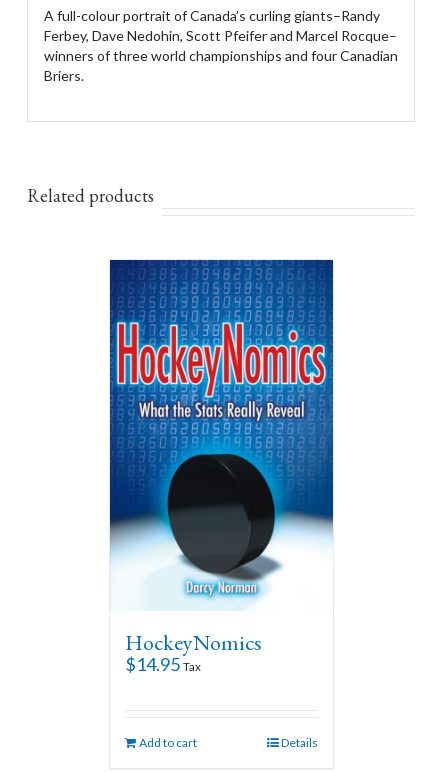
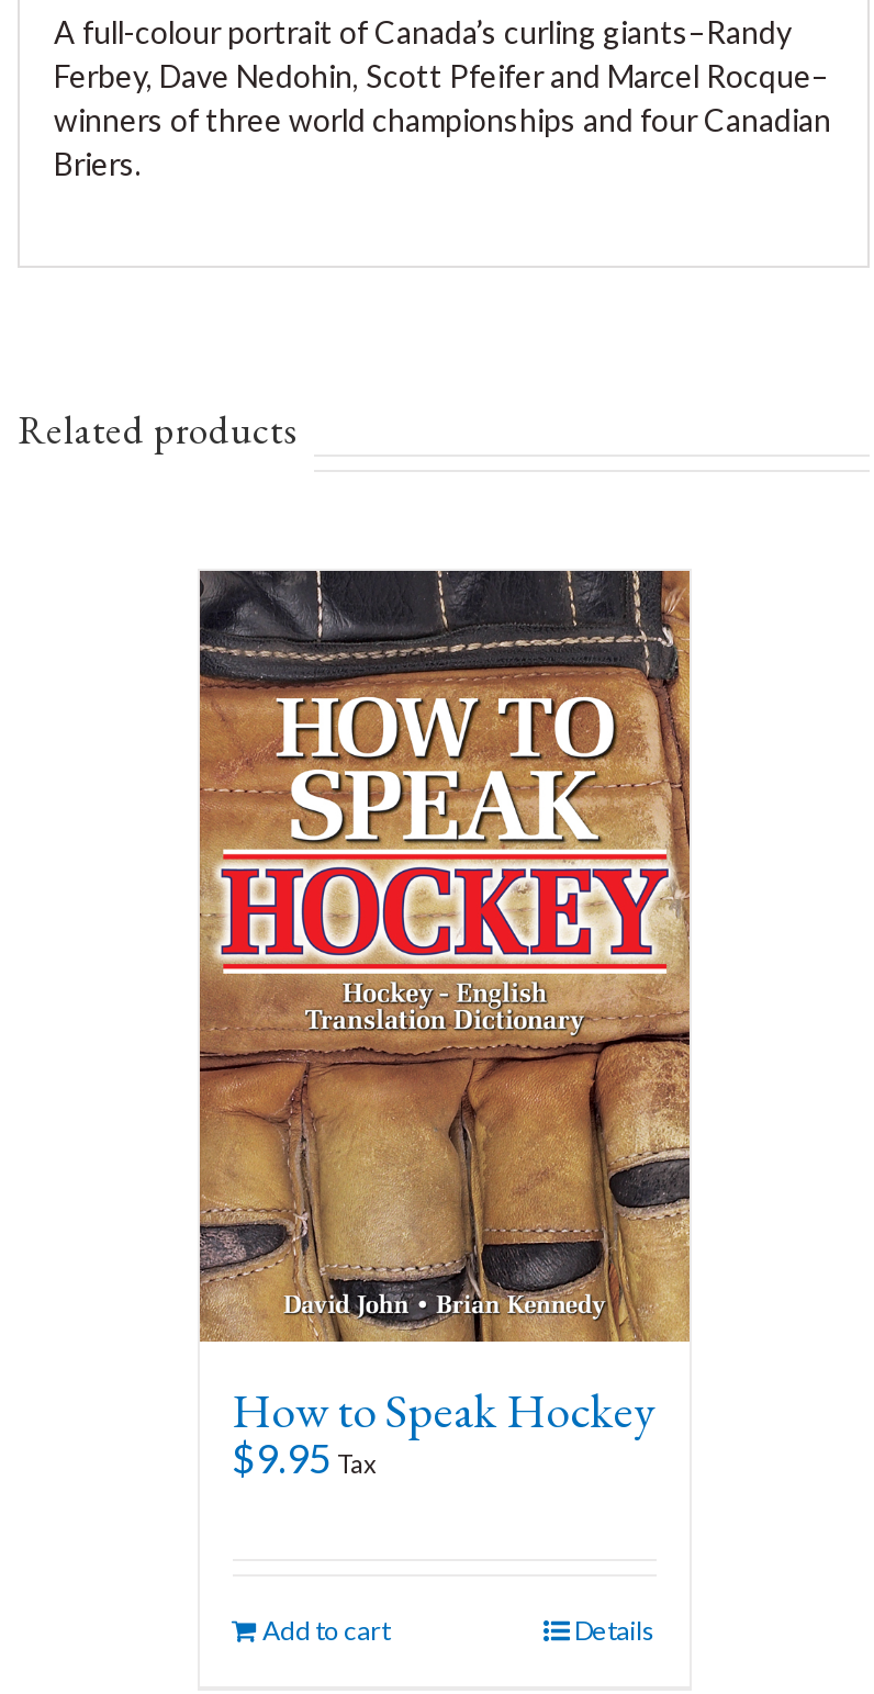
- [image]
- HockeyNomics
- $14.95 Tax
+ [image]
+ How to Speak Hockey
+ $9.95 Tax
